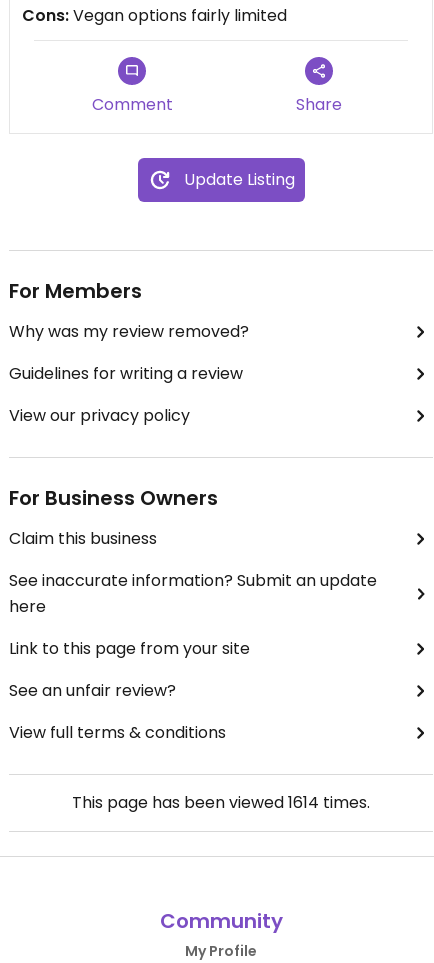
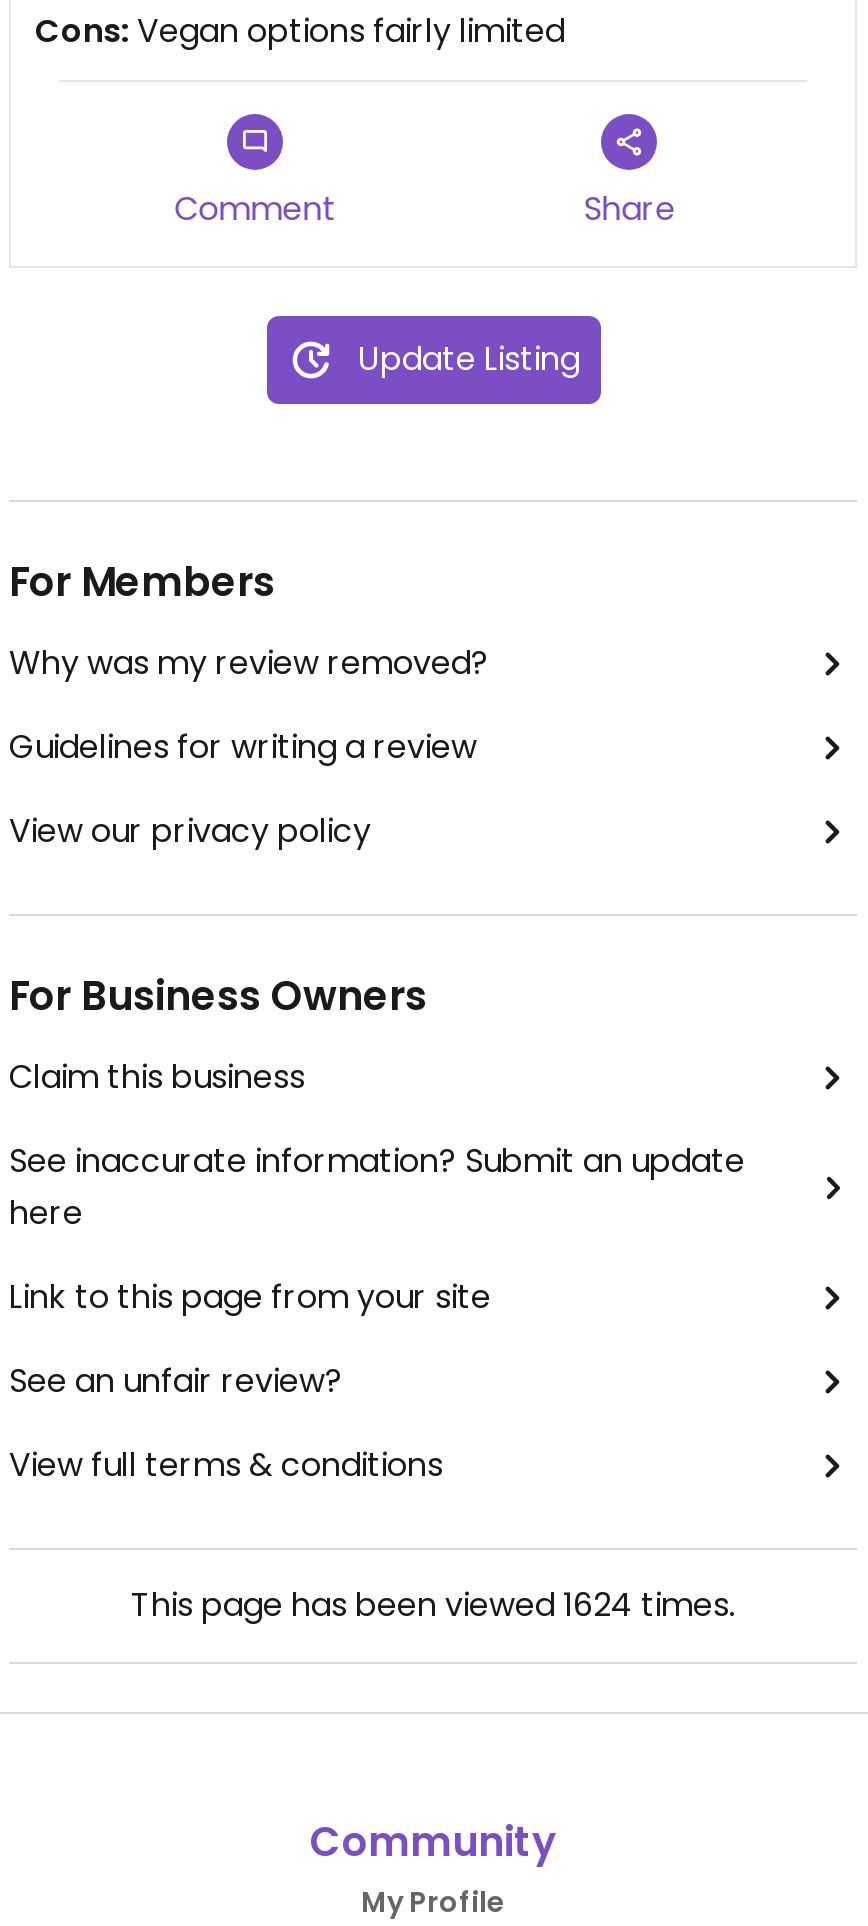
- This page has been viewed 1614 times.
+ This page has been viewed 1624 times.
